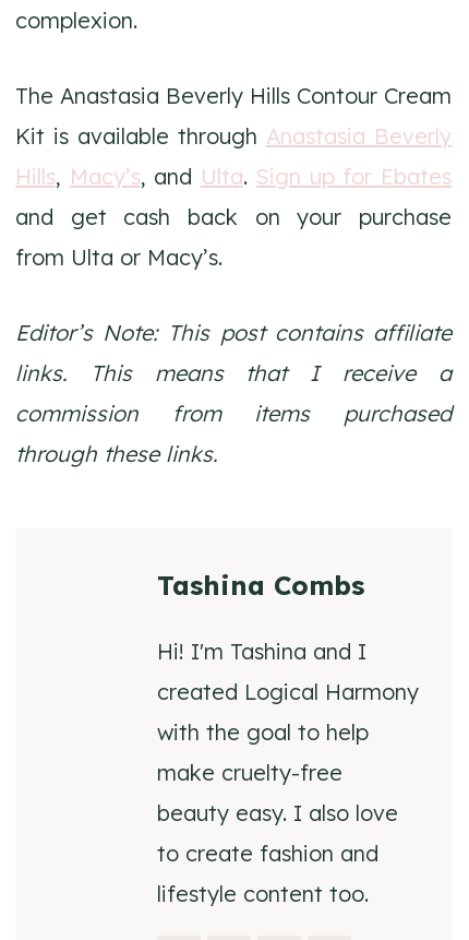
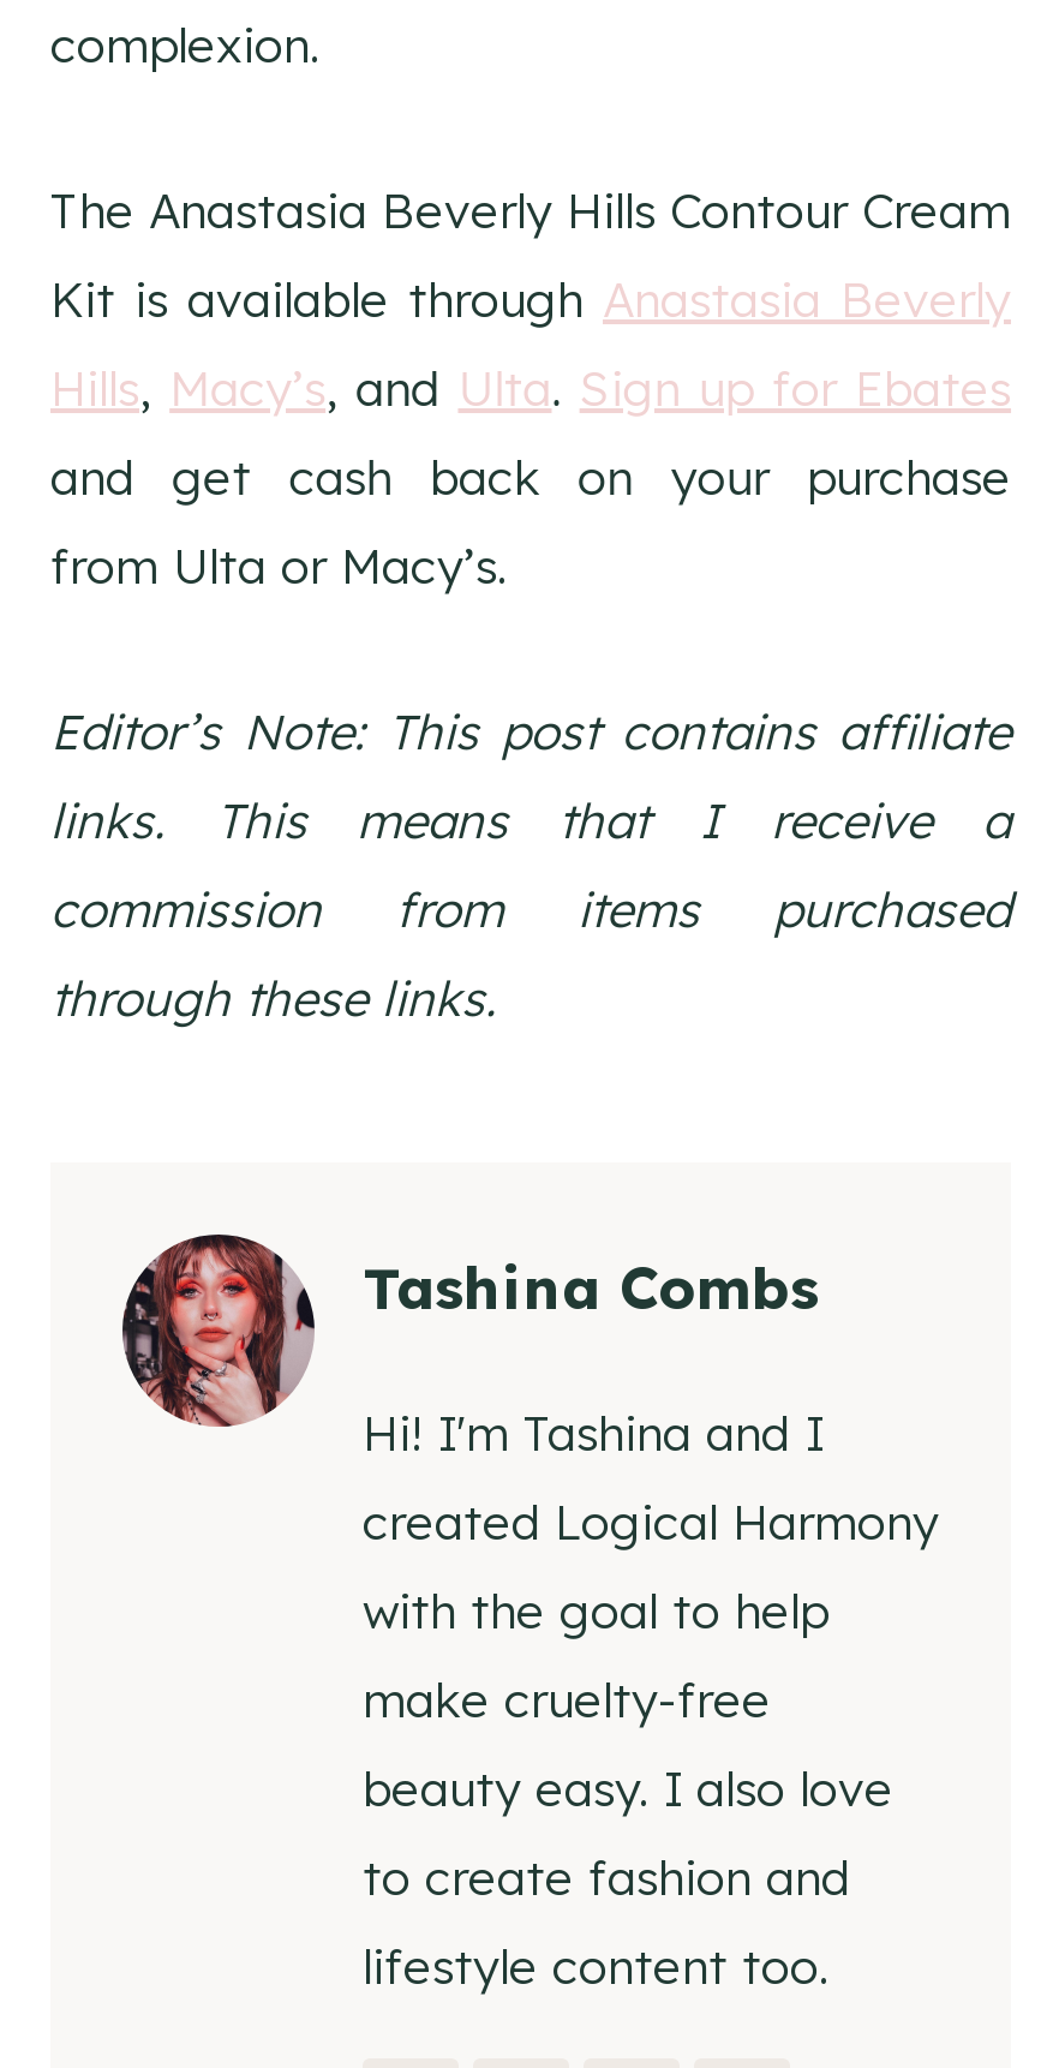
+ [image]
